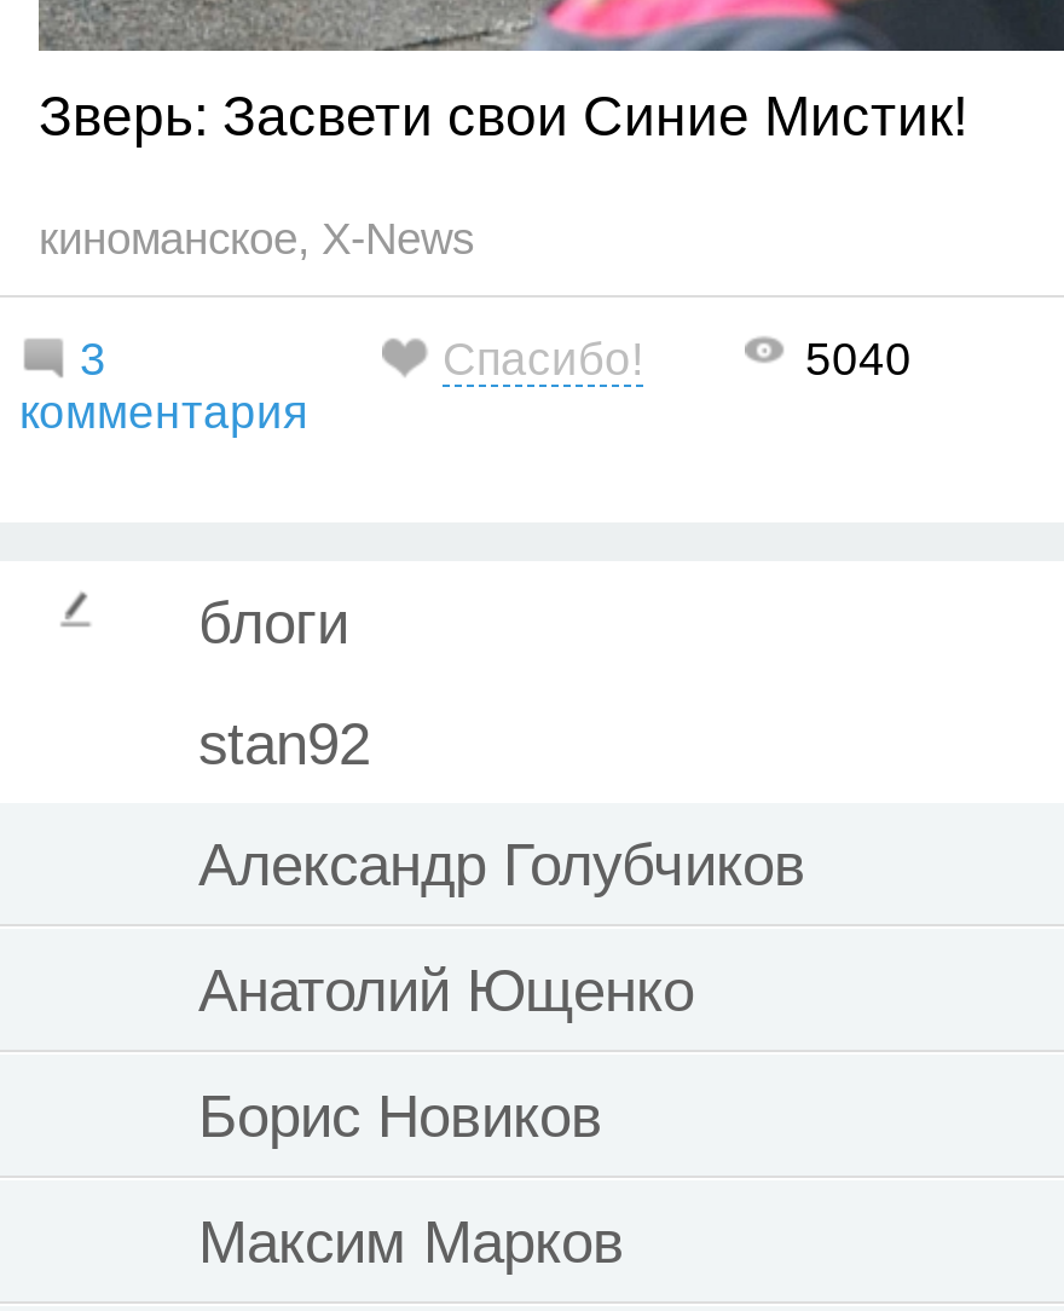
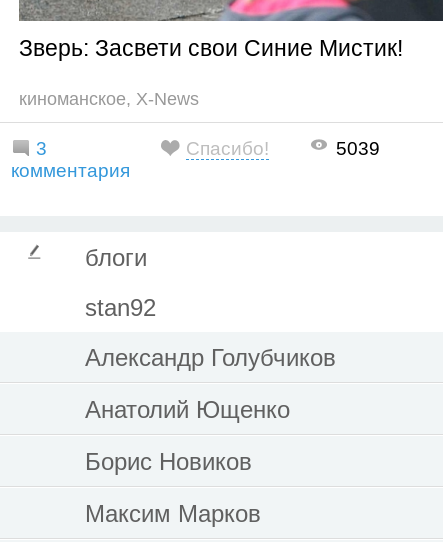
- 5040
+ 5039
